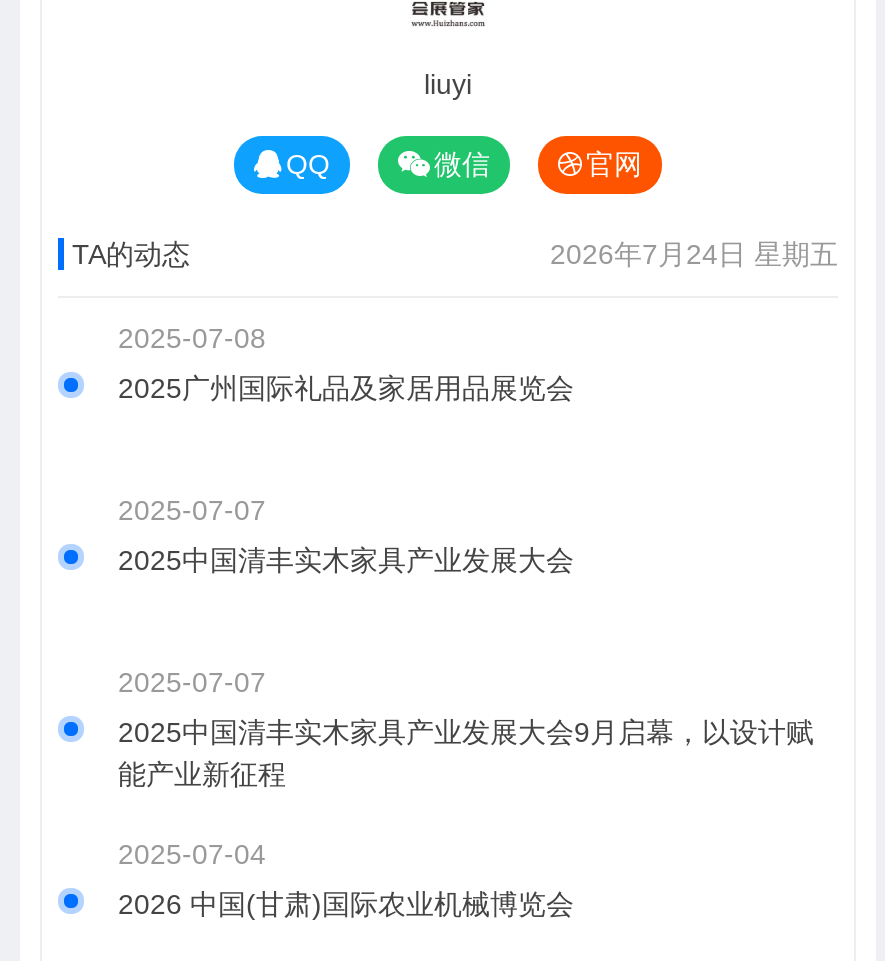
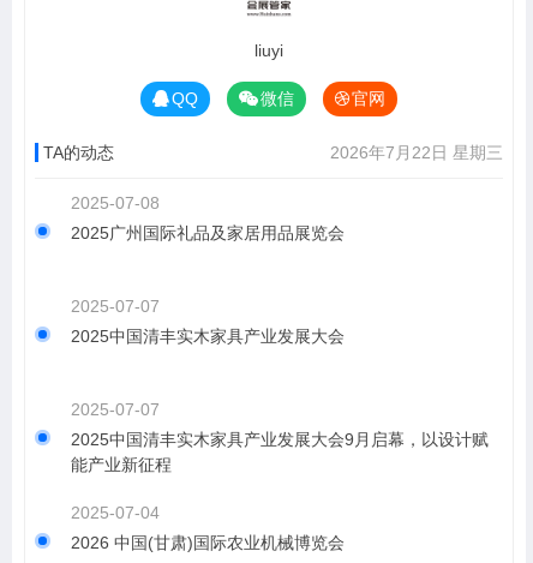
- 2026年7月24日 星期五
+ 2026年7月22日 星期三
